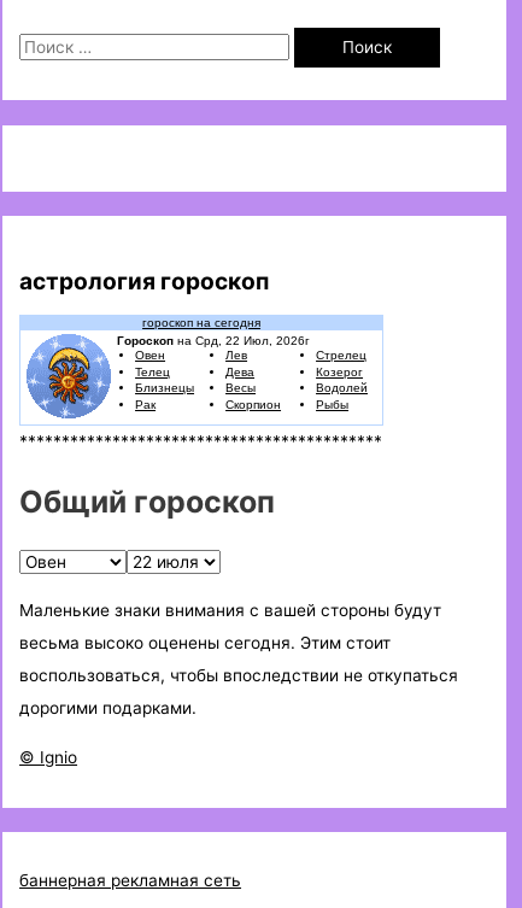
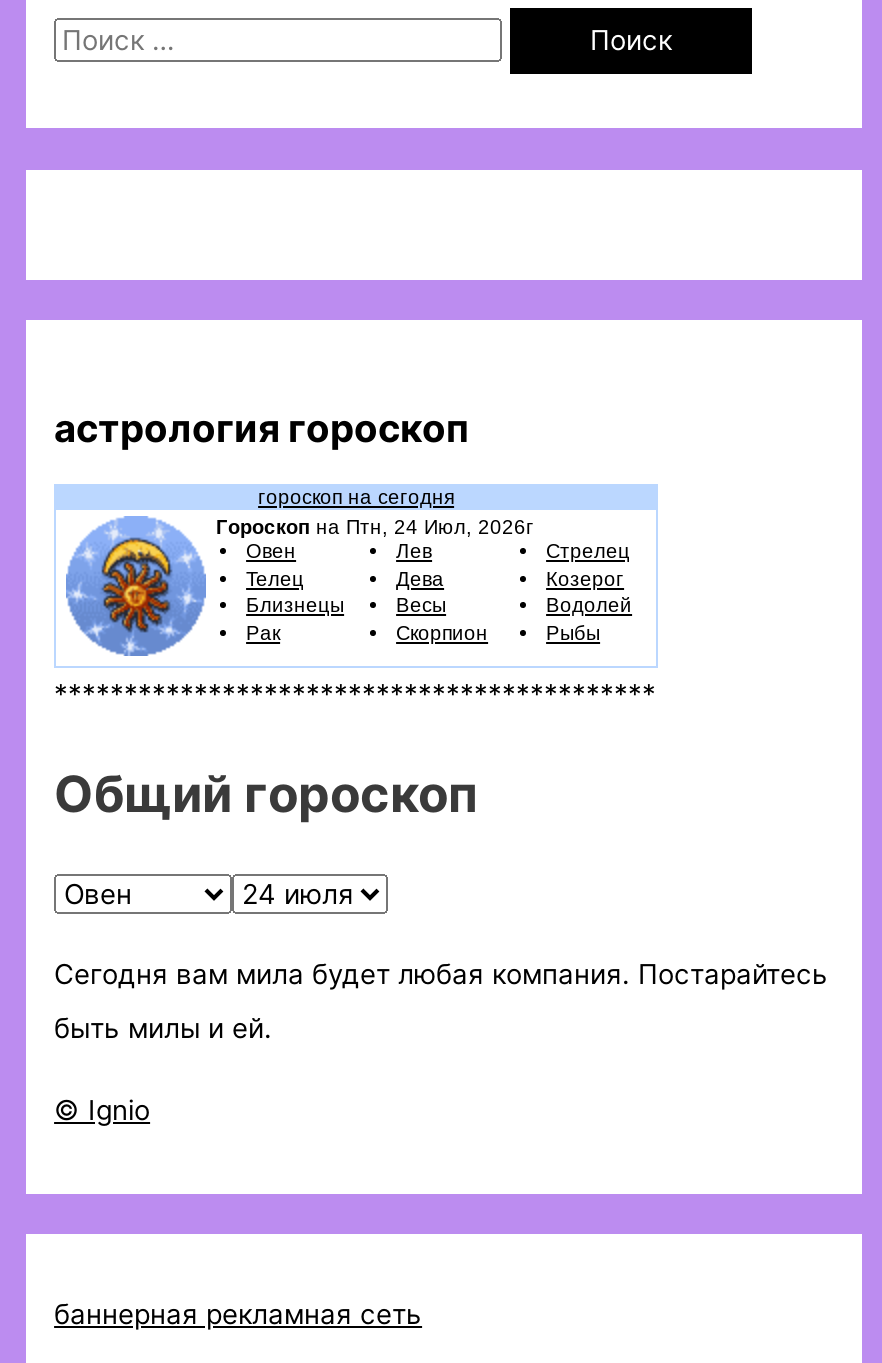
- Гороскоп на Срд, 22 Июл, 2026г
+ Гороскоп на Птн, 24 Июл, 2026г

- Маленькие знаки внимания с вашей стороны будут
- весьма высоко оценены сегодня. Этим стоит
- воспользоваться, чтобы впоследствии не откупаться
- дорогими подарками.
+ Сегодня вам мила будет любая компания. Постарайтесь
+ быть милы и ей.
